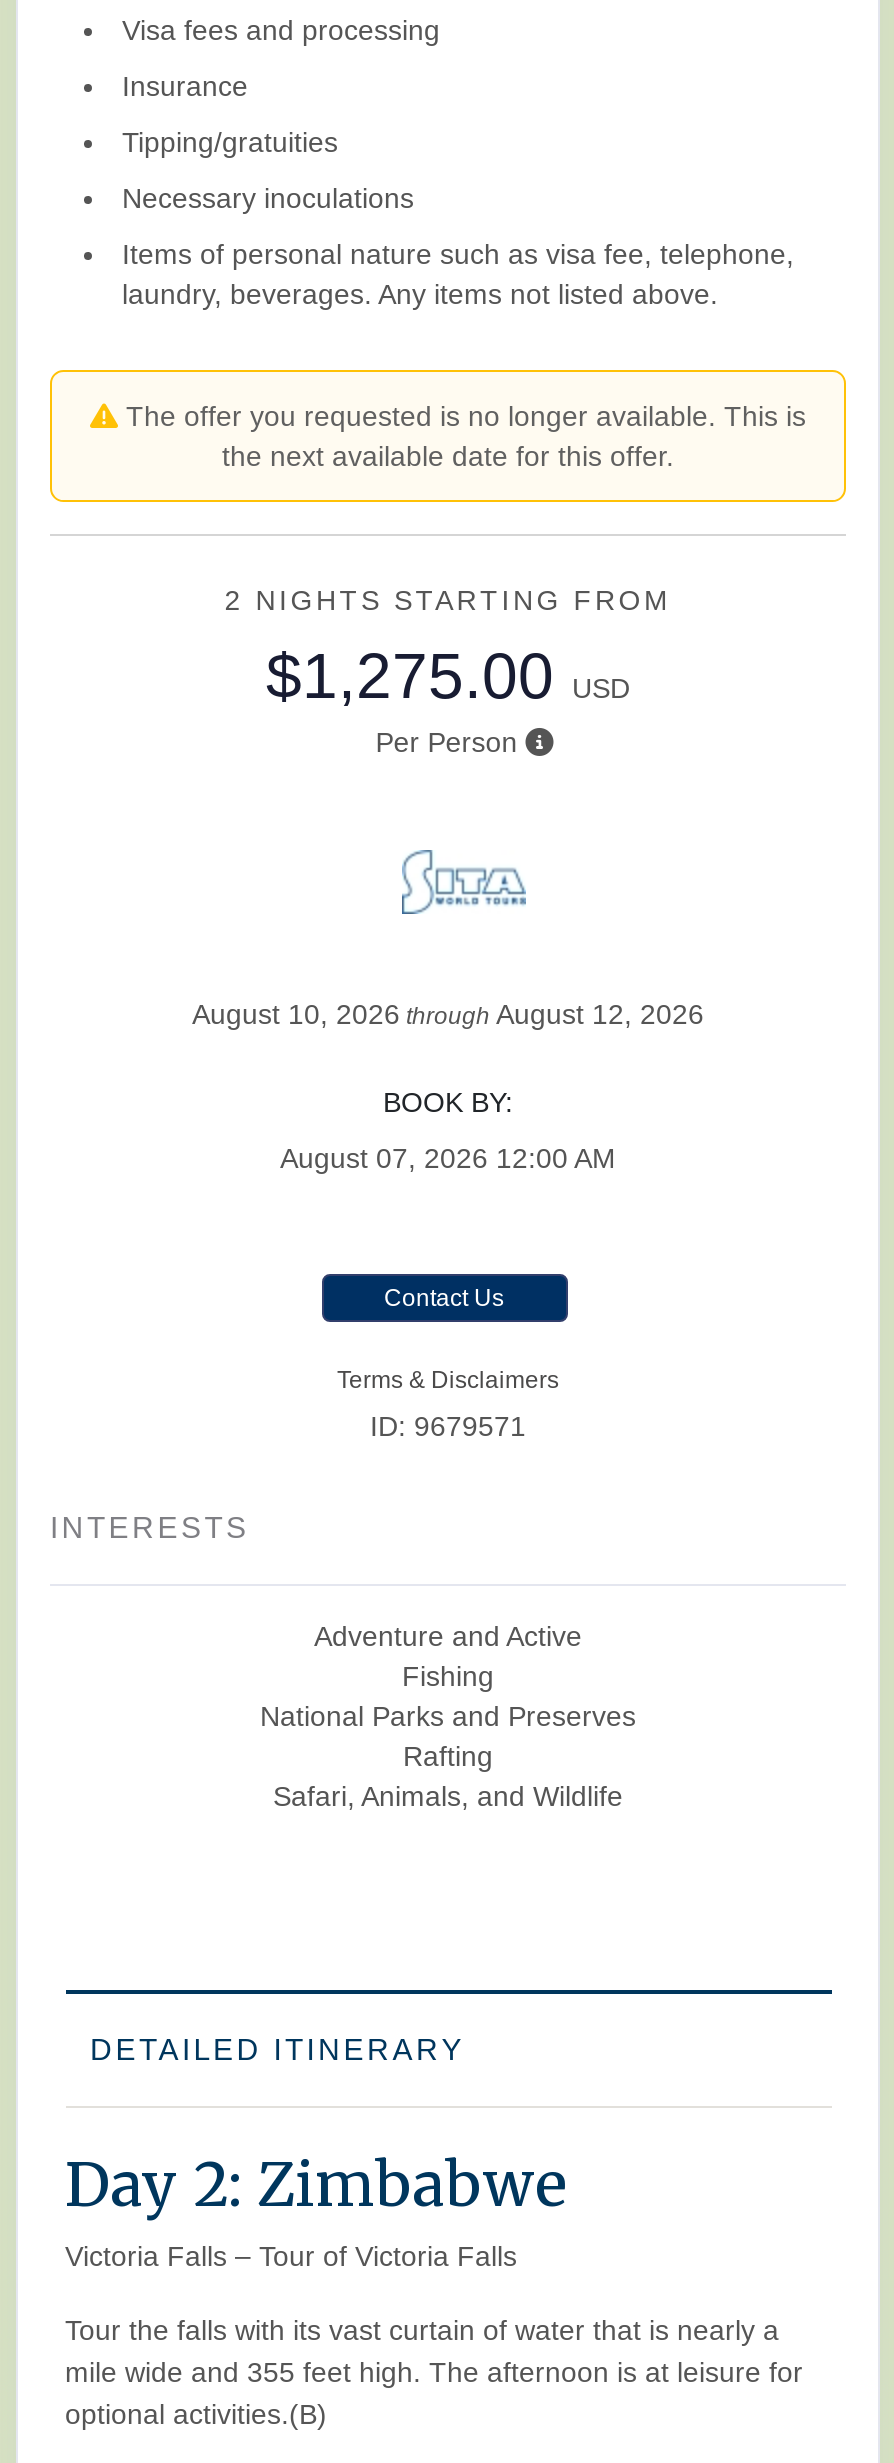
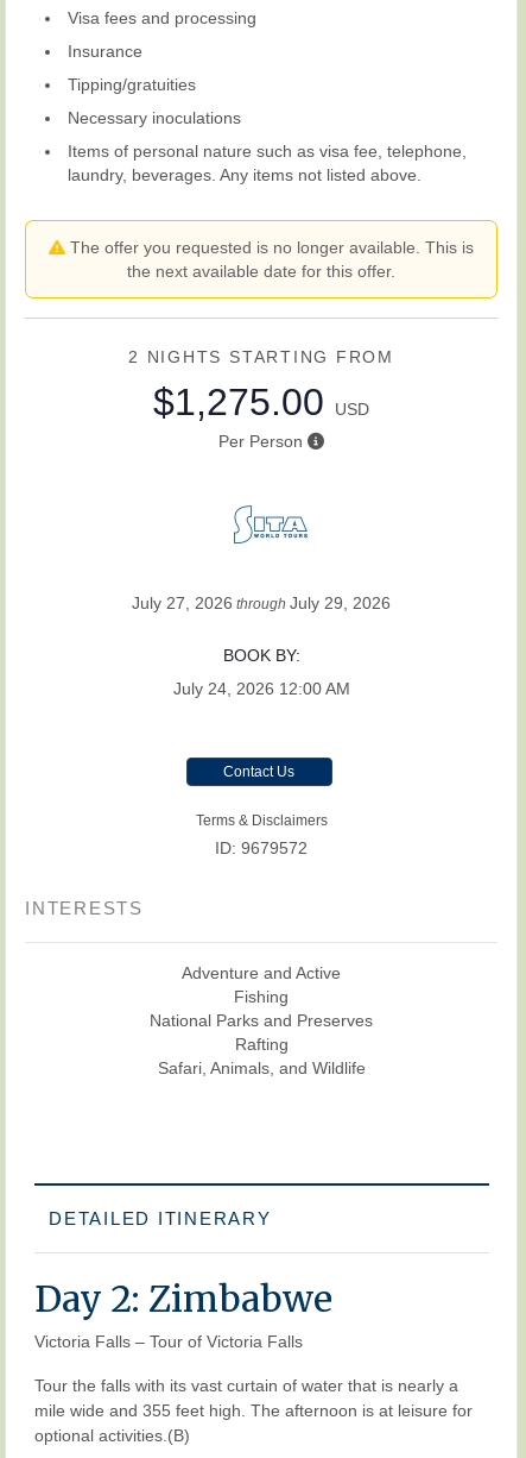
- August 10, 2026 through August 12, 2026
+ July 27, 2026 through July 29, 2026

- August 07, 2026 12:00 AM
+ July 24, 2026 12:00 AM

- ID: 9679571
+ ID: 9679572
